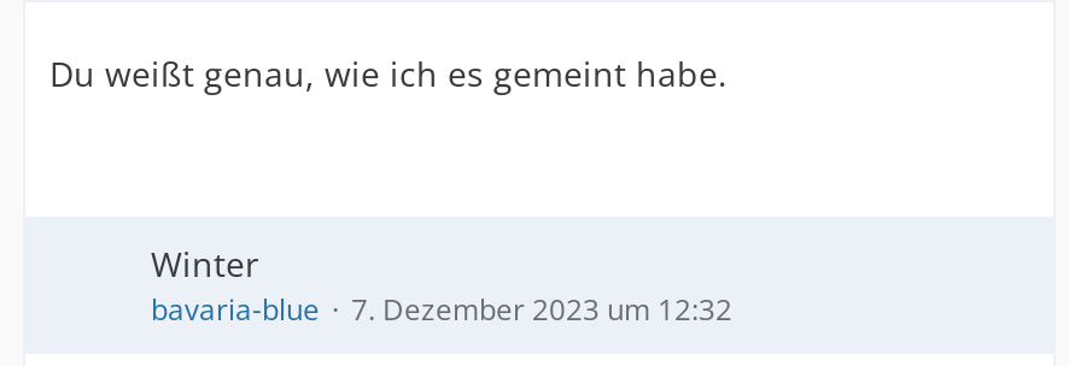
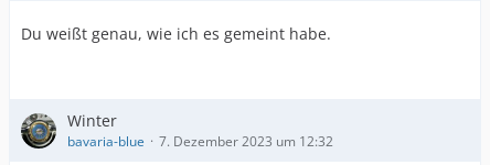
+ [image]
